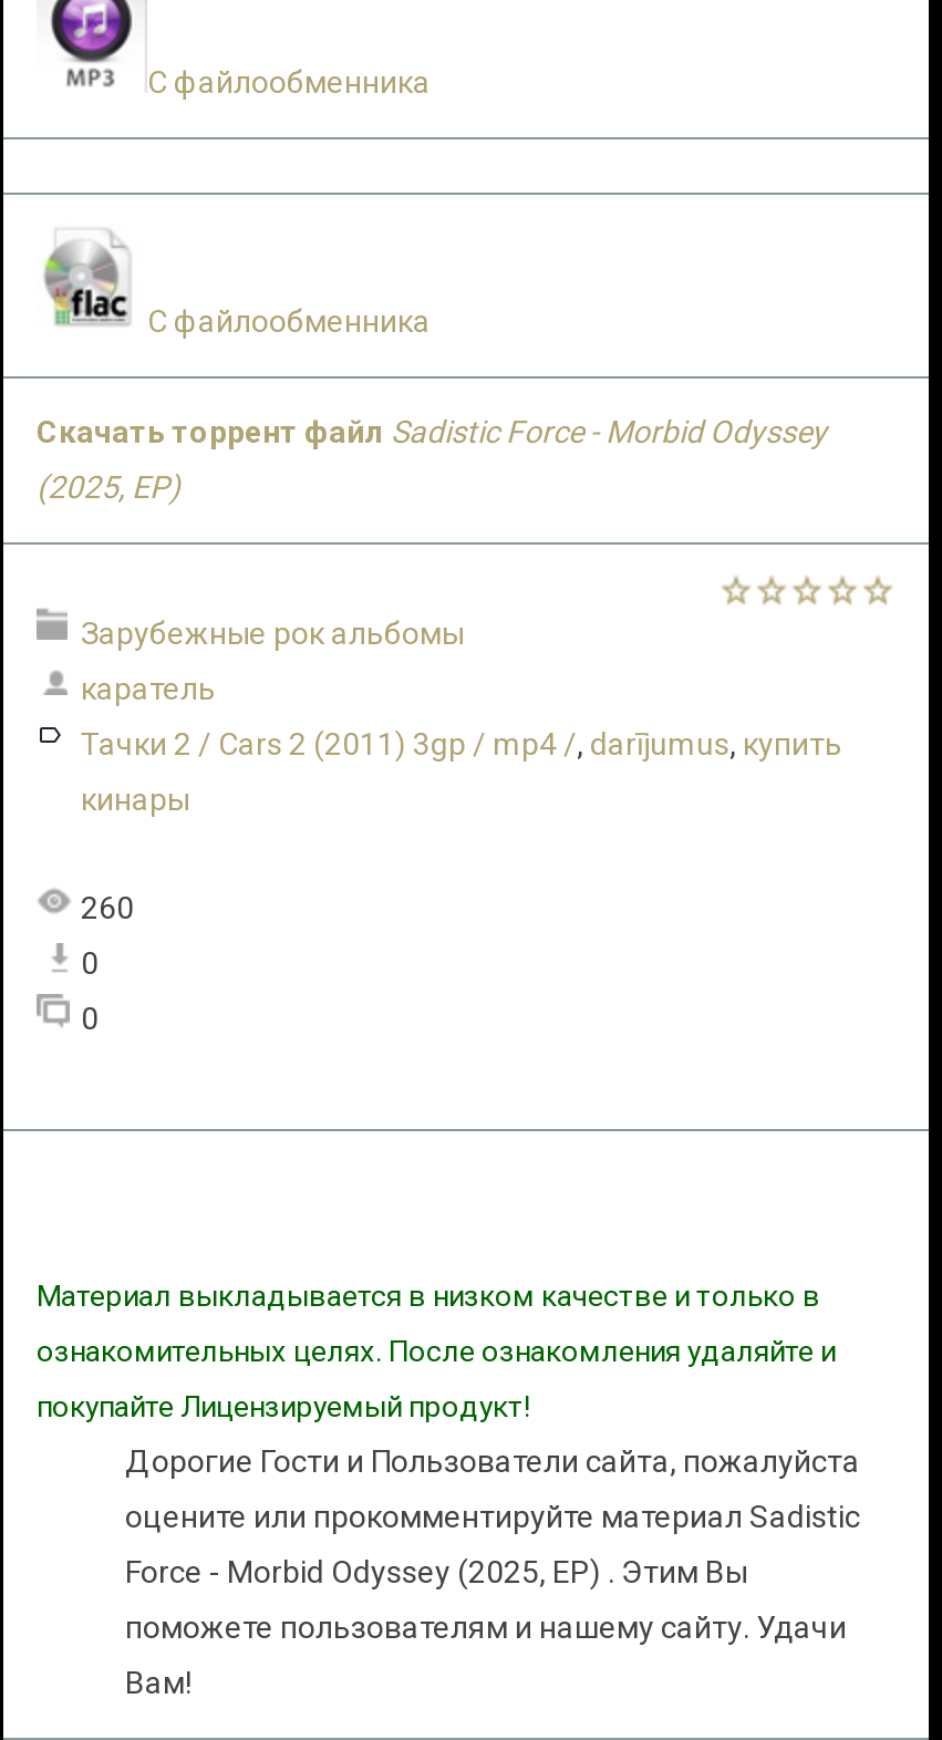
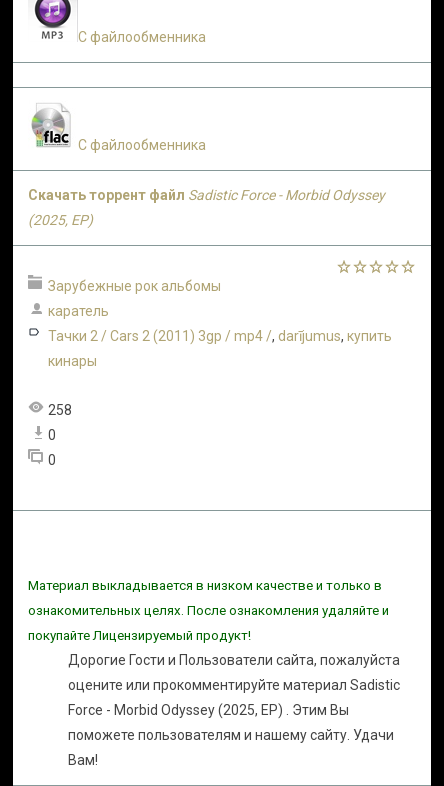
- 260
+ 258
